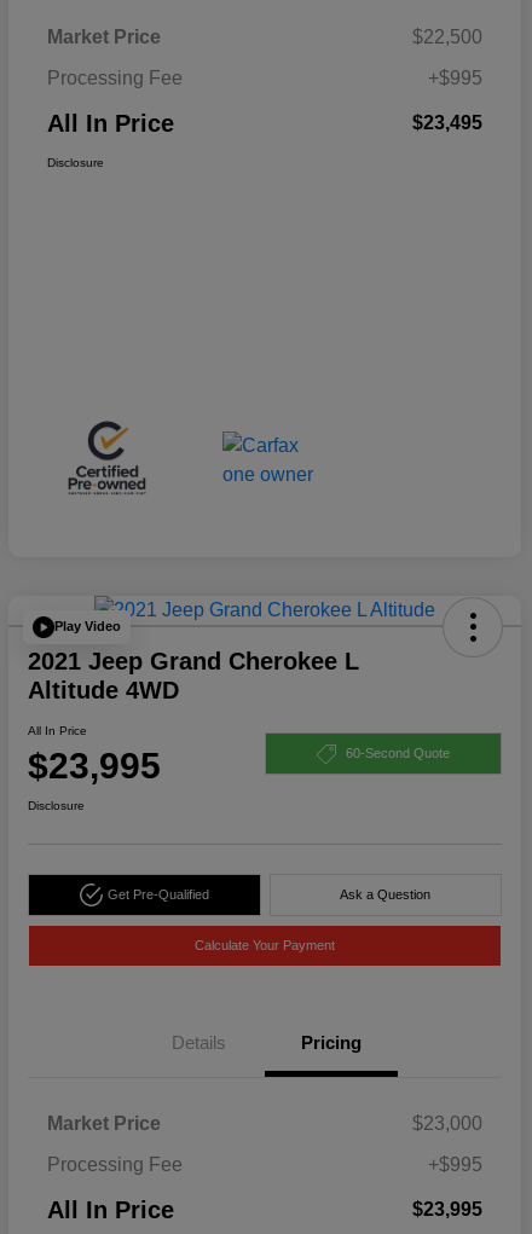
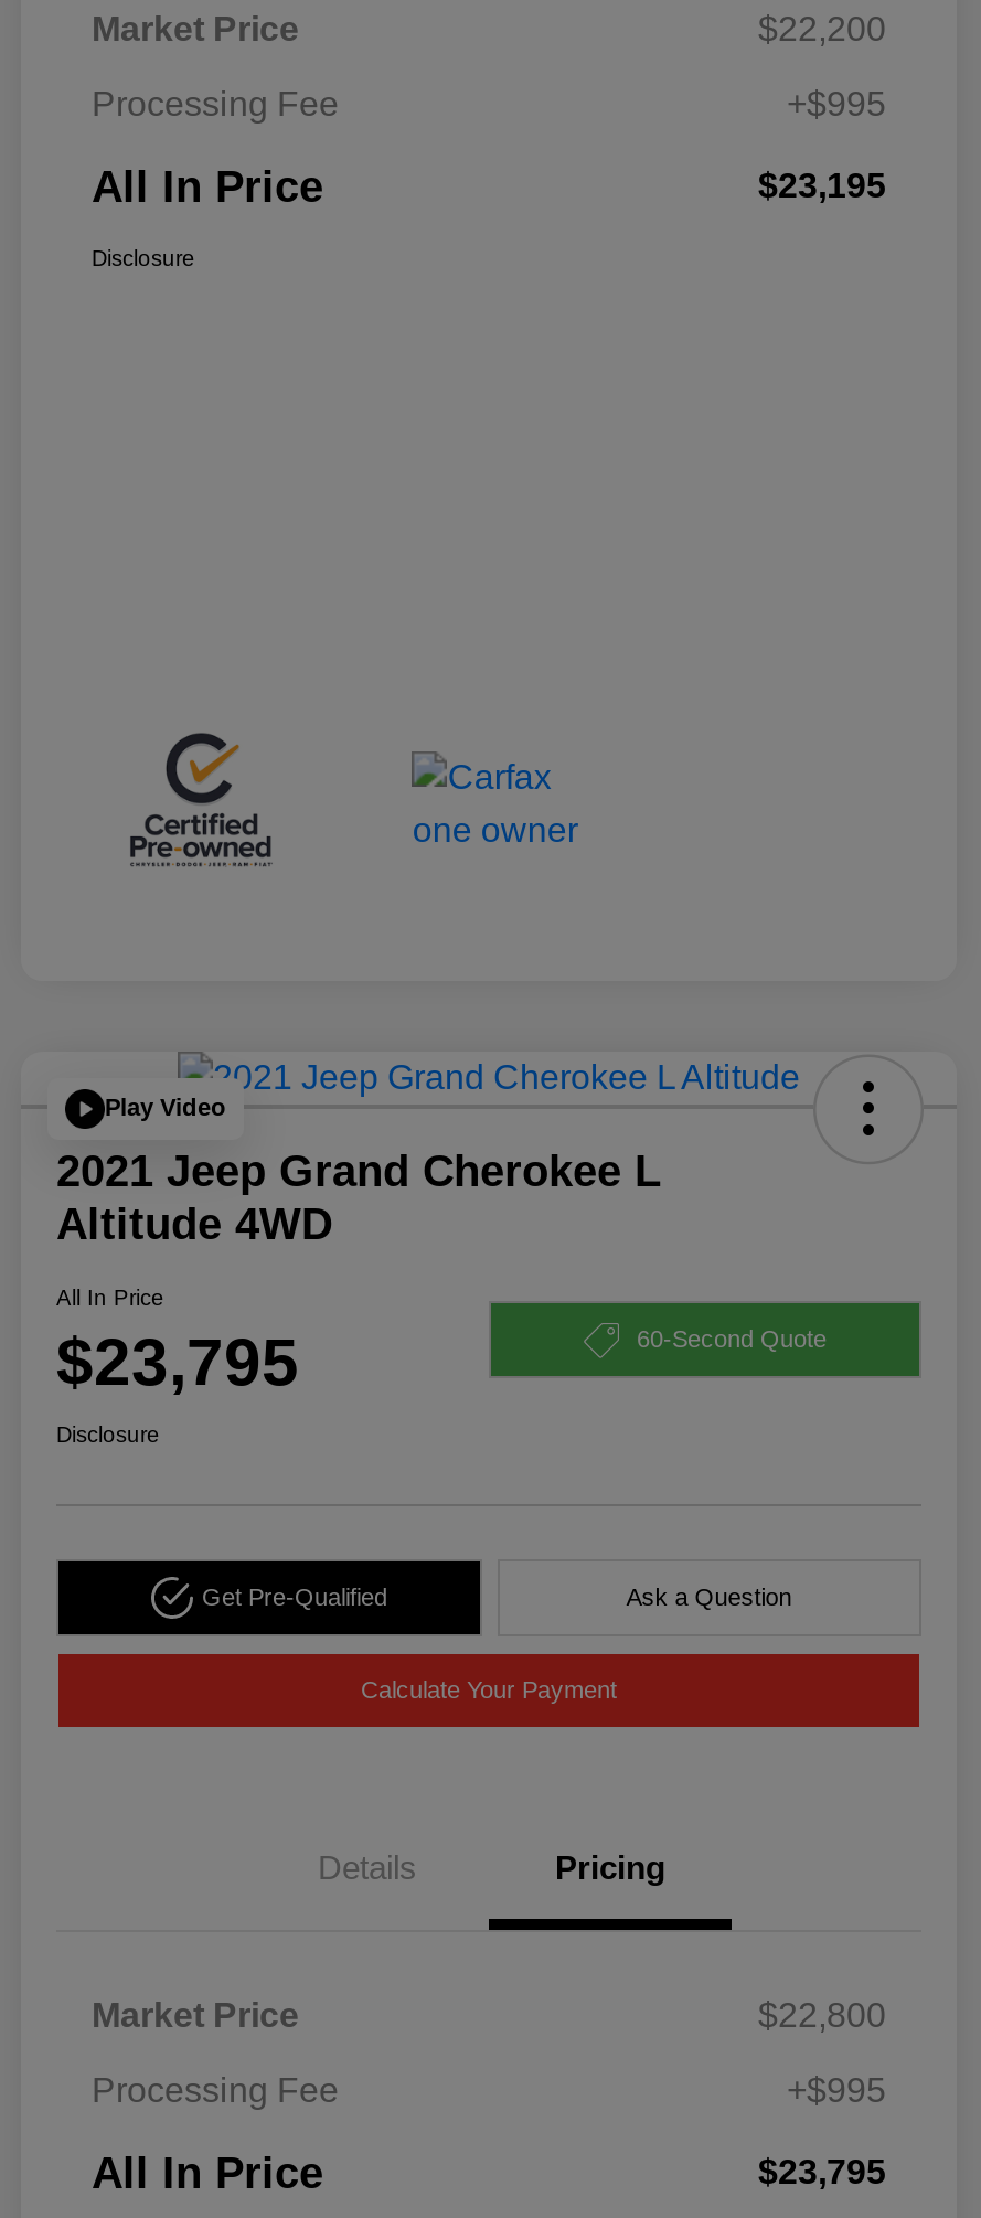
- $22,500
+ $22,200

- $23,495
+ $23,195

- $23,995
+ $23,795

- $23,000
+ $22,800

- $23,995
+ $23,795
